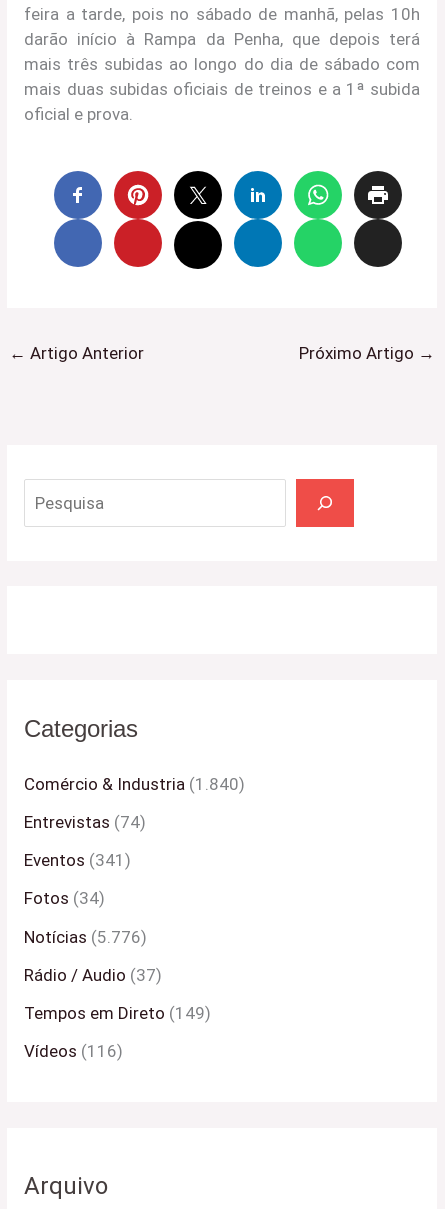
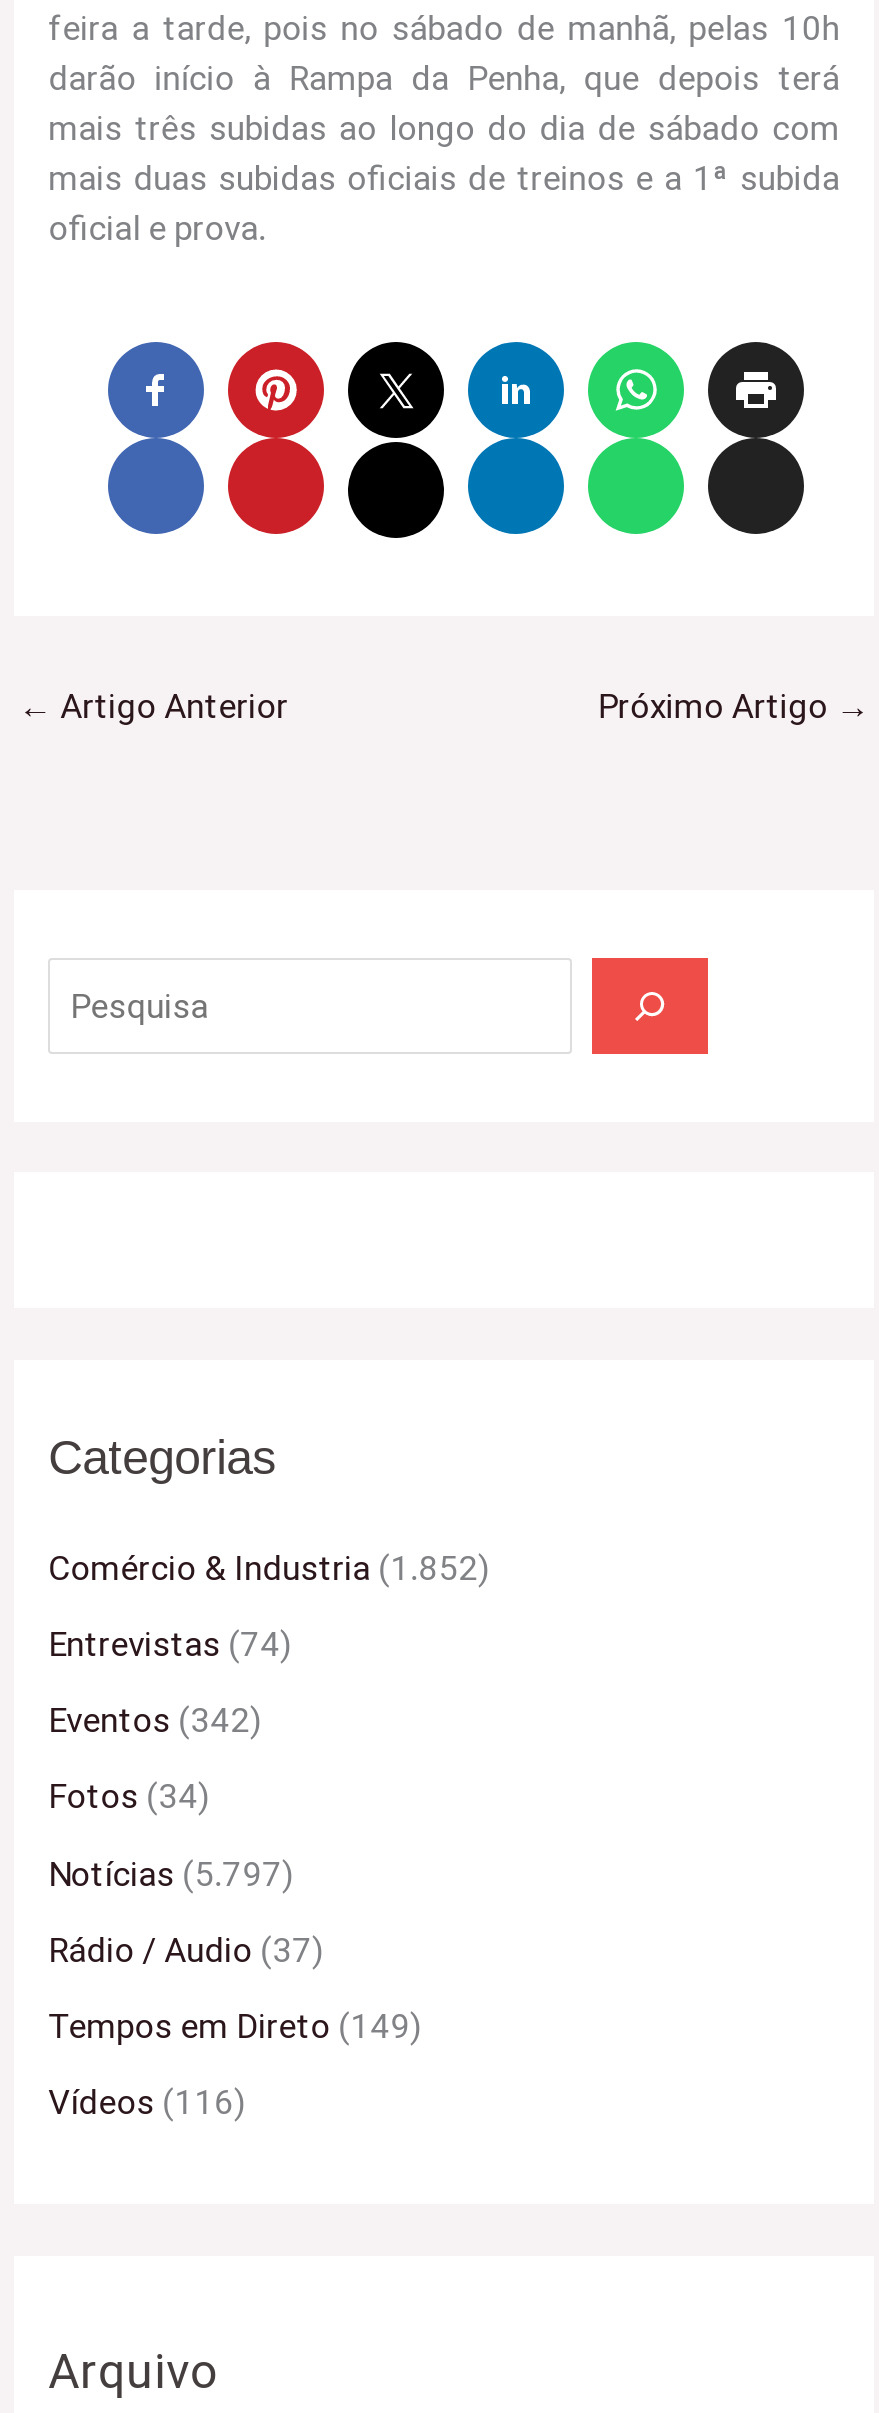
- Comércio & Industria (1.840)
+ Comércio & Industria (1.852)

- Eventos (341)
+ Eventos (342)

- Notícias (5.776)
+ Notícias (5.797)
